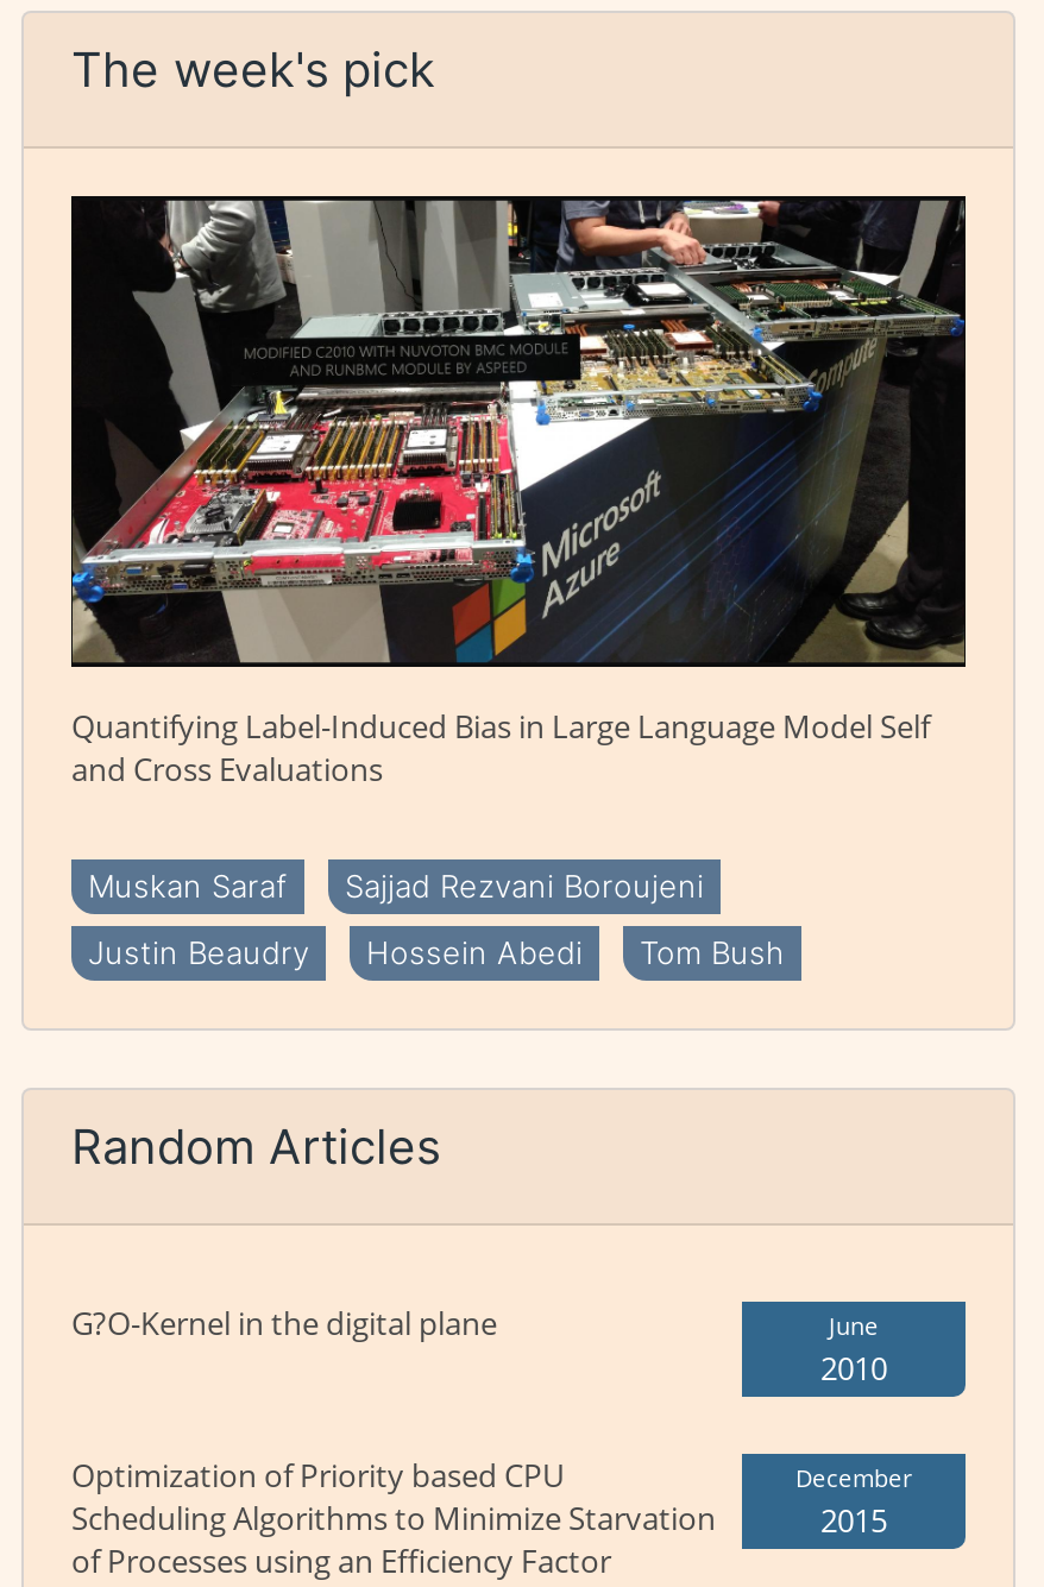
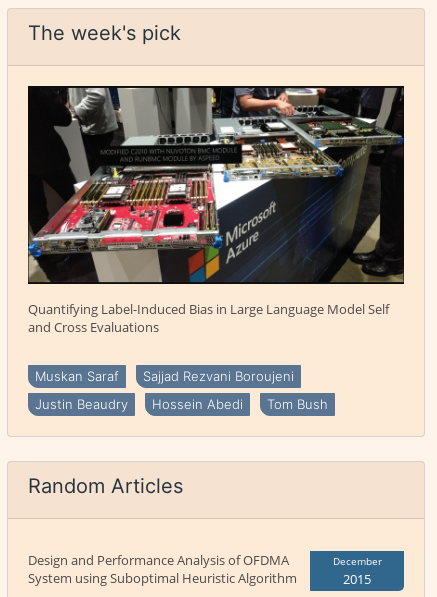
- G?O-Kernel in the digital plane
- June
- 2010
- Optimization of Priority based CPU
- Scheduling Algorithms to Minimize Starvation
- of Processes using an Efficiency Factor
+ Design and Performance Analysis of OFDMA
+ System using Suboptimal Heuristic Algorithm
